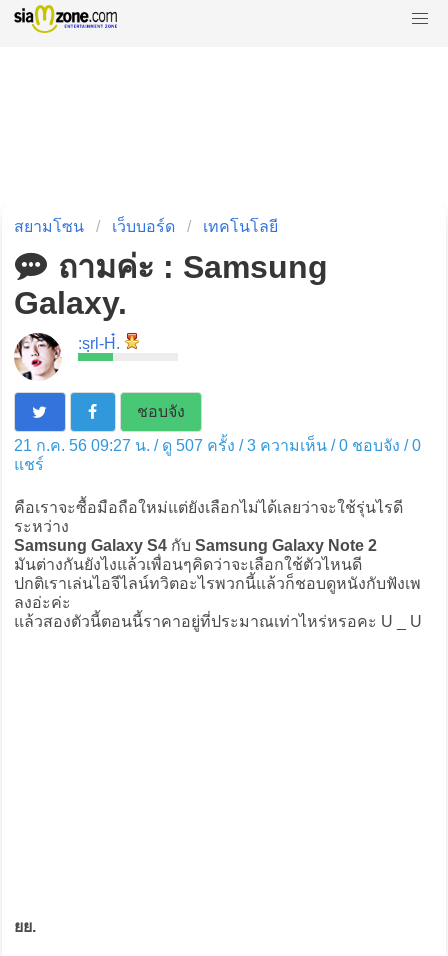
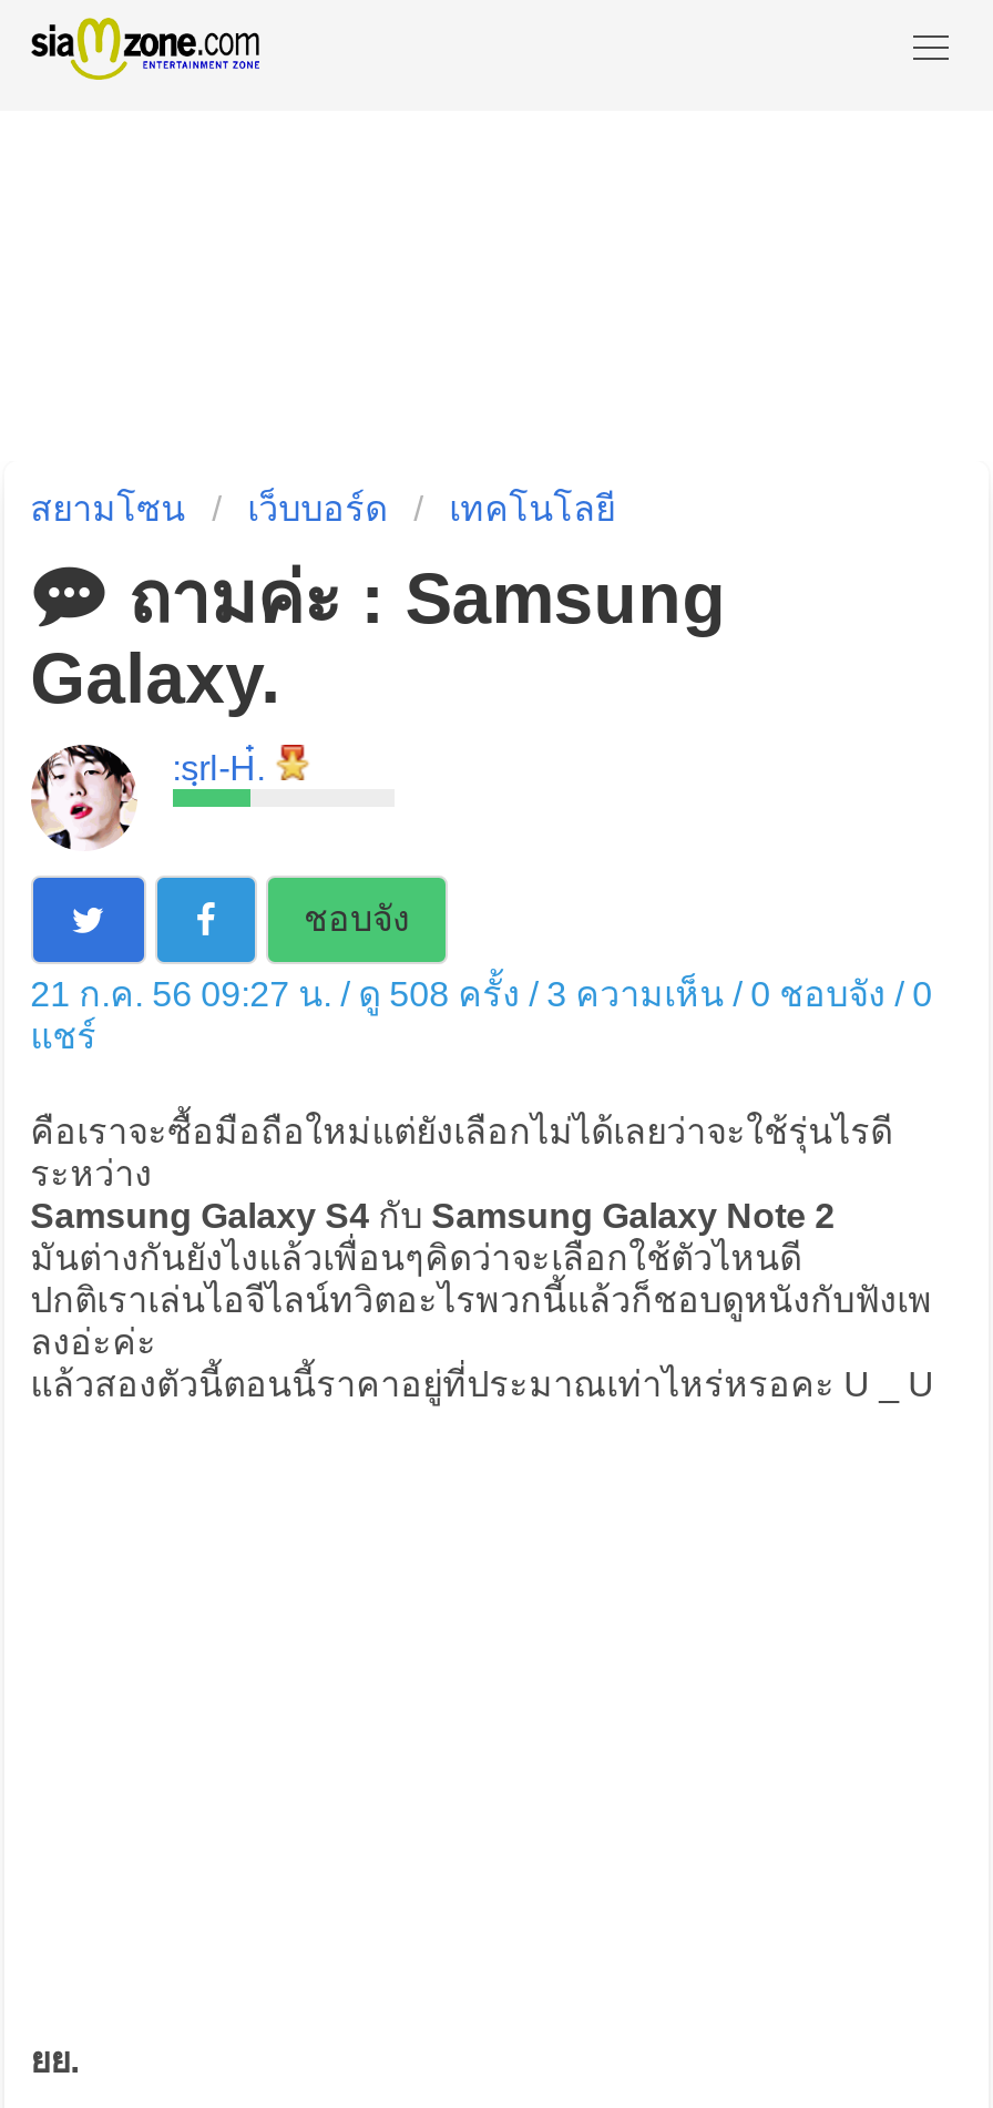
- 21 ก.ค. 56 09:27 น. / ดู 507 ครั้ง / 3 ความเห็น / 0ชอบจัง / 0
+ 21 ก.ค. 56 09:27 น. / ดู 508 ครั้ง / 3 ความเห็น / 0ชอบจัง / 0
